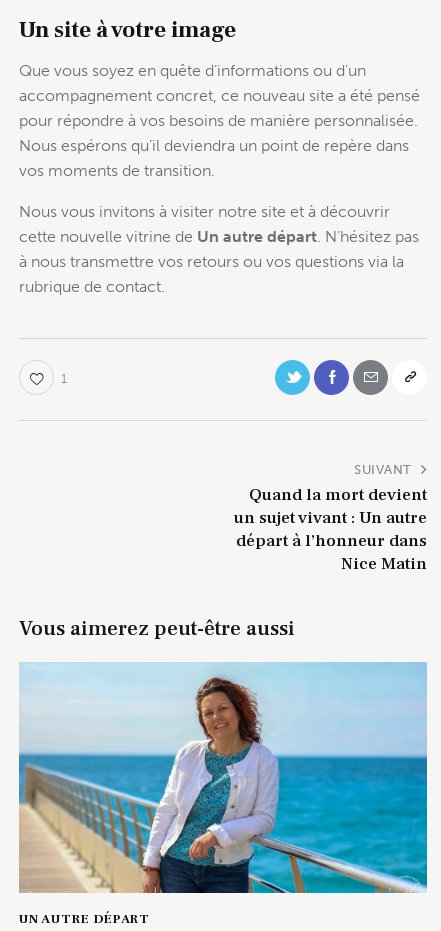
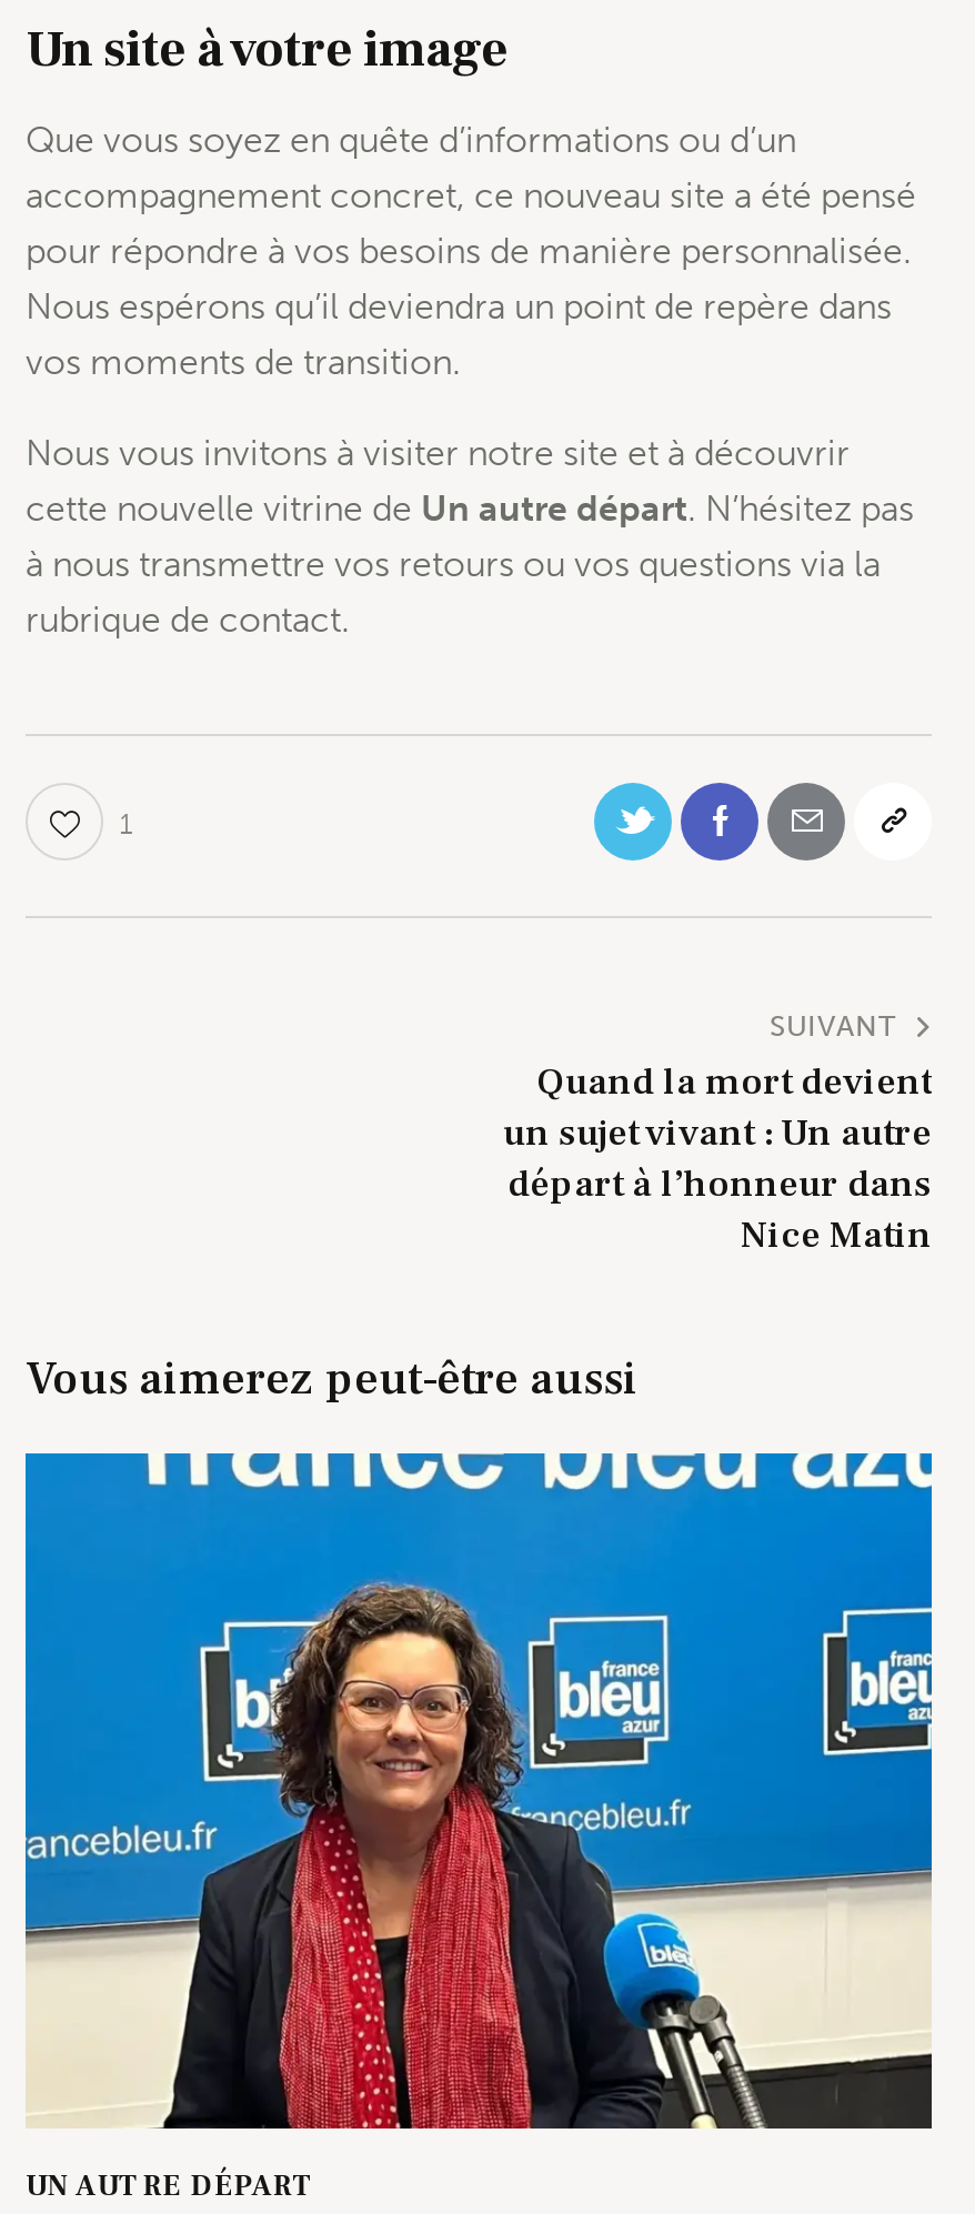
- [image]
+ [image]
